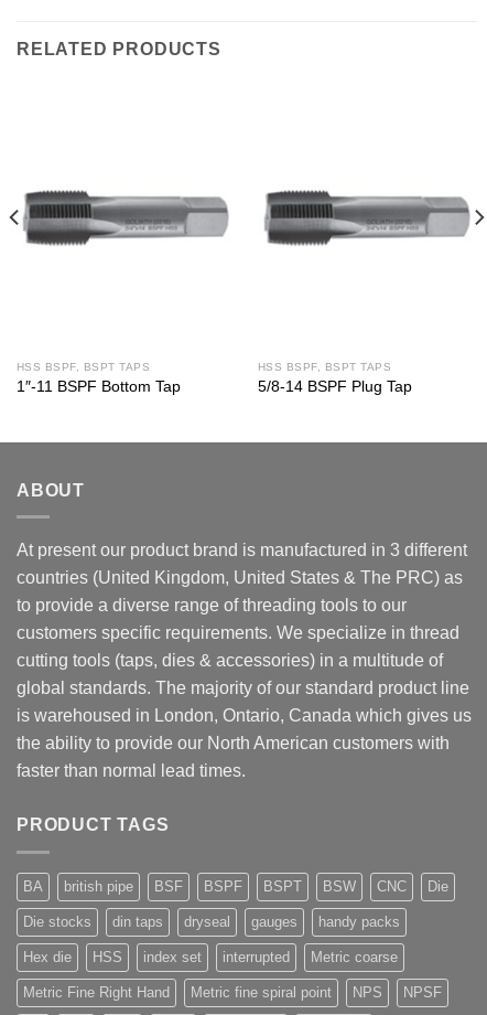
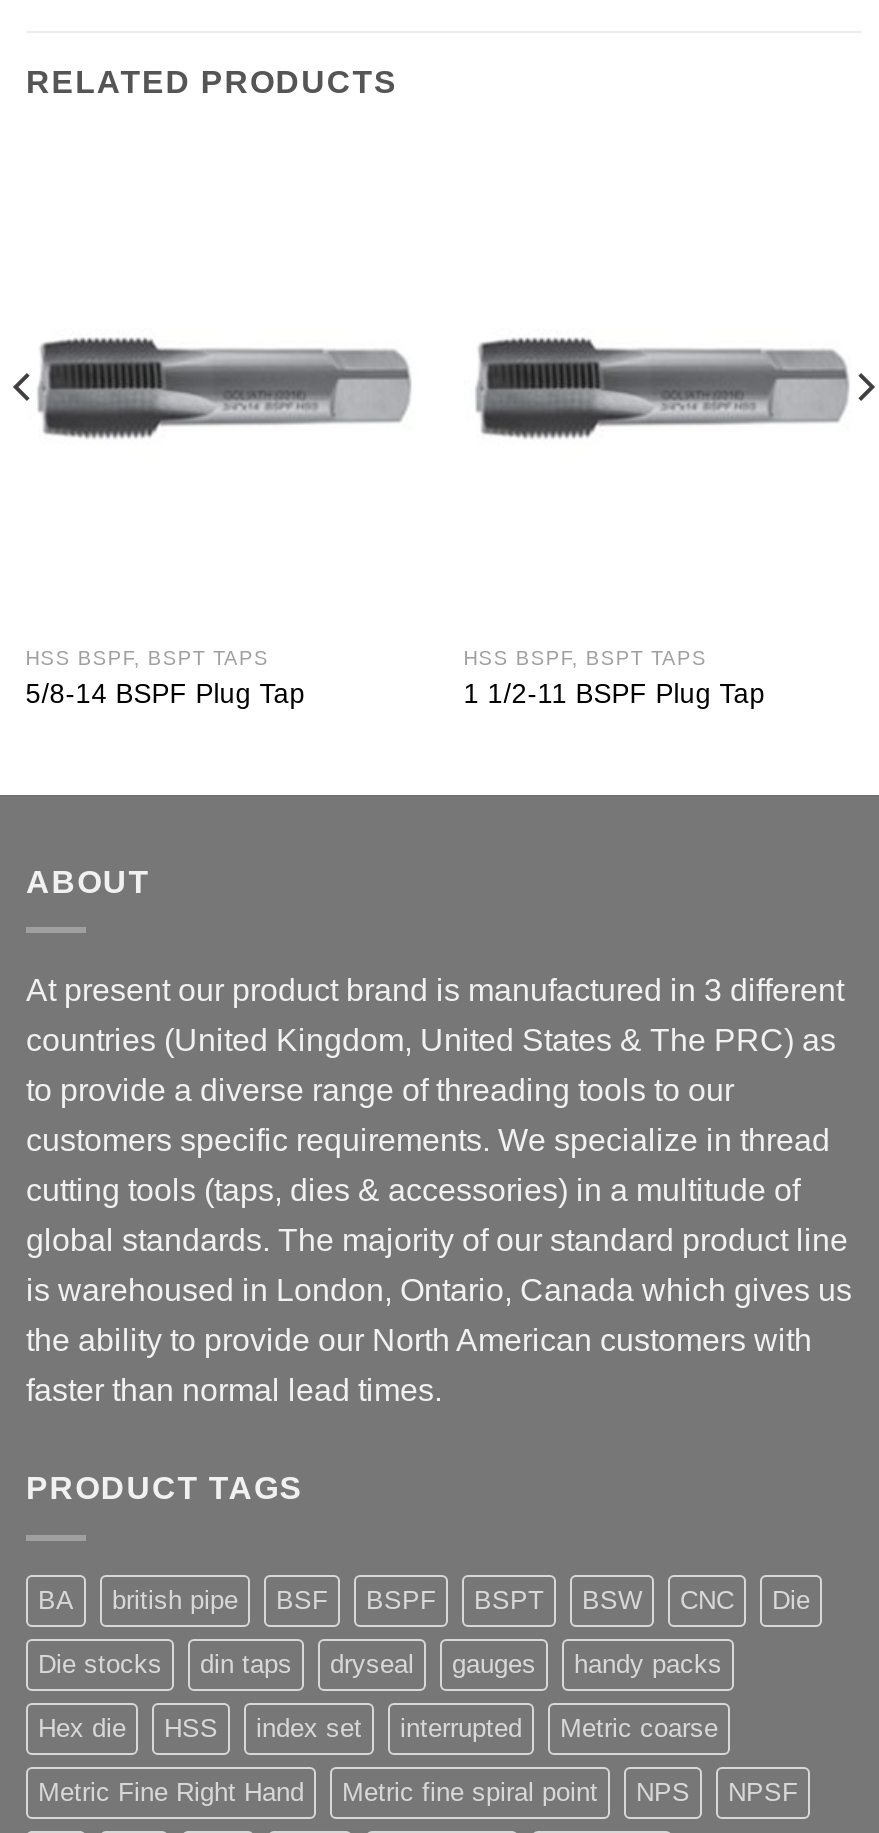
- 1″-11 BSPF Bottom Tap
+ 5/8-14 BSPF Plug Tap

- 5/8-14 BSPF Plug Tap
+ 1 1/2-11 BSPF Plug Tap
